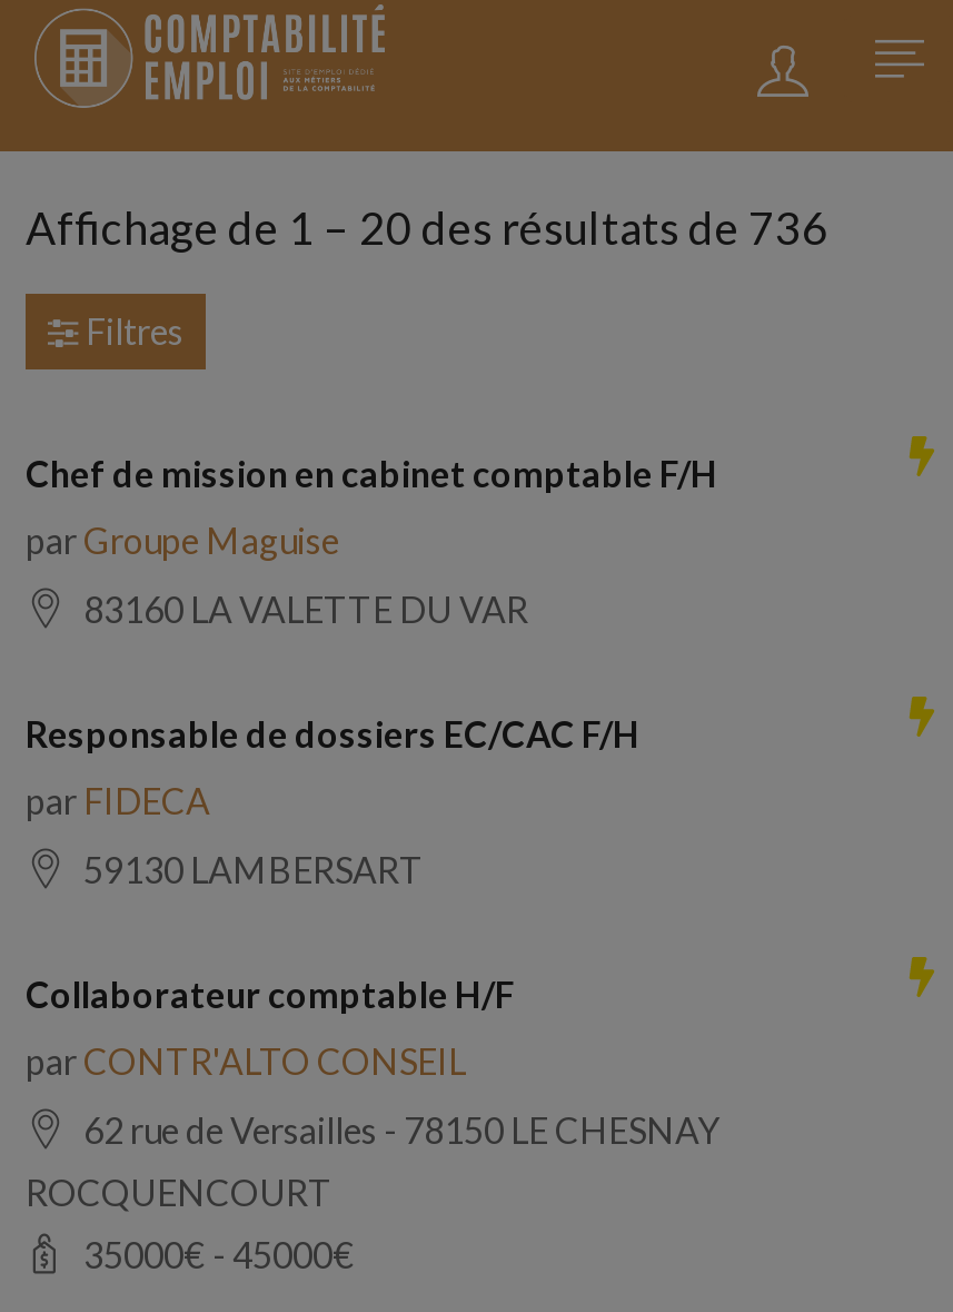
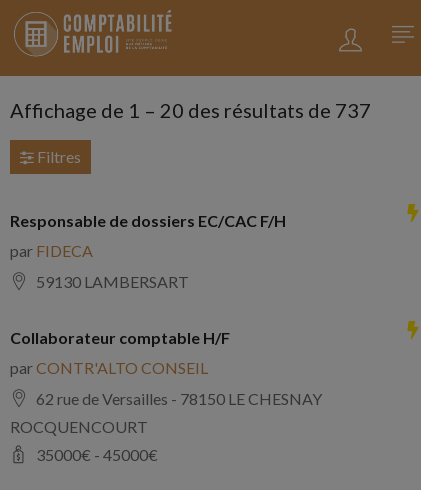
- Affichage de 1 – 20 des résultats de 736
+ Affichage de 1 – 20 des résultats de 737

- Chef de mission en cabinet comptable F/H
- par Groupe Maguise
- 83160 LA VALETTE DU VAR
